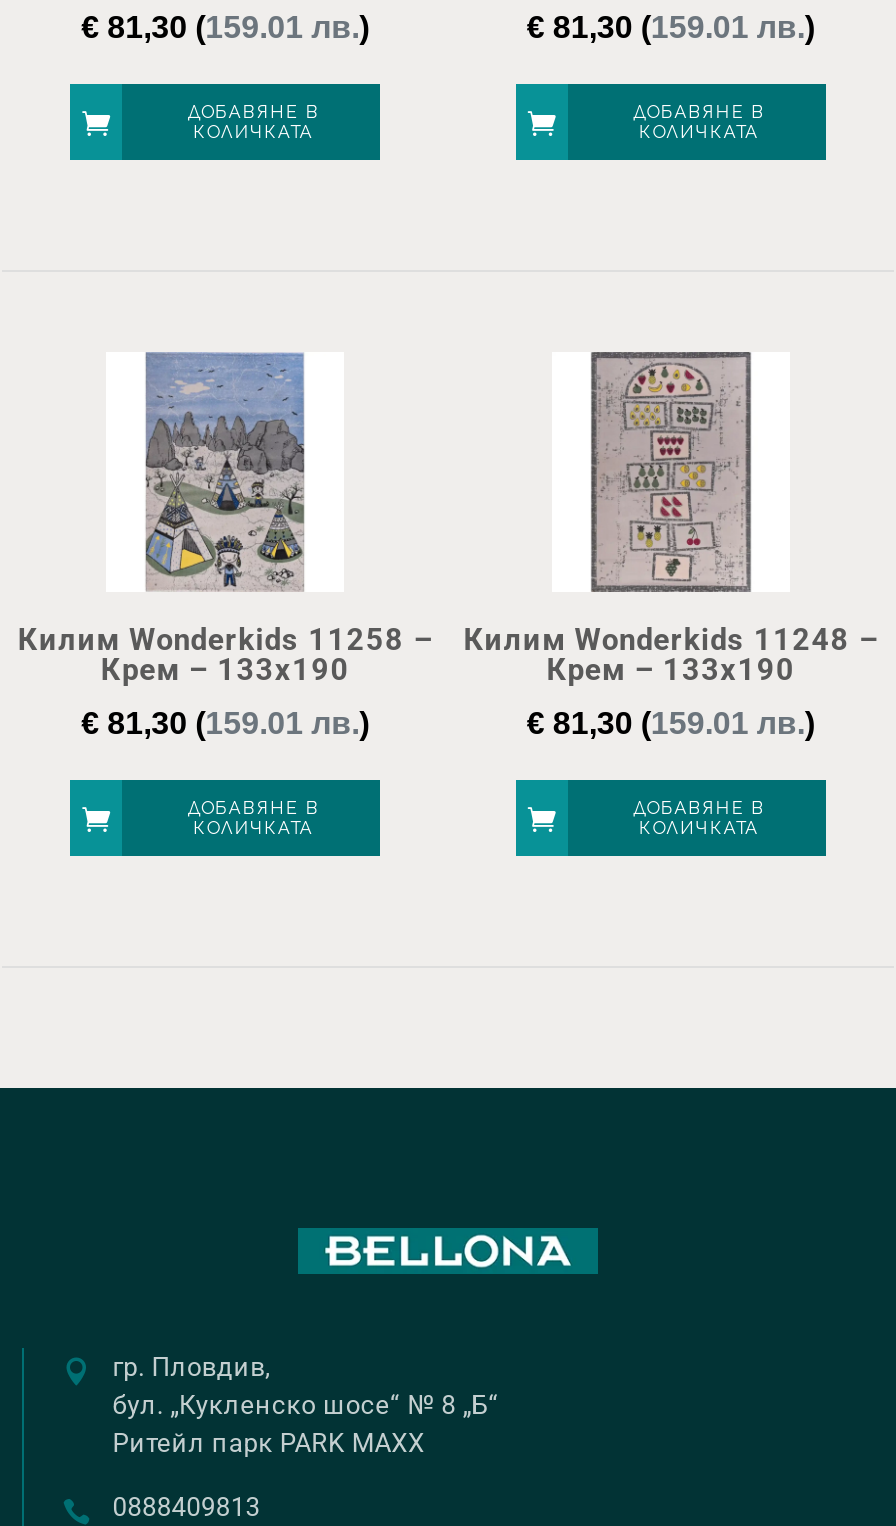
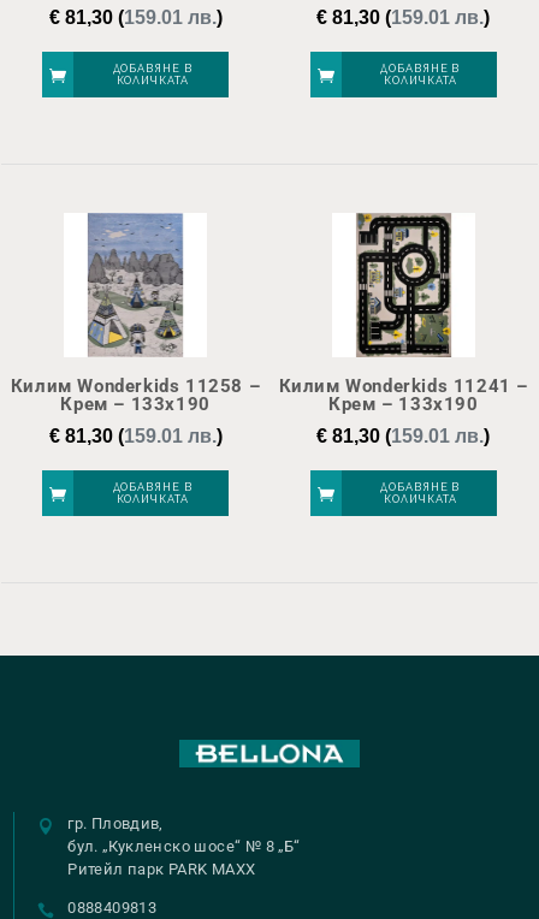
- [image]
- Килим Wonderkids 11248 –
+ [image]
+ Килим Wonderkids 11241 –
